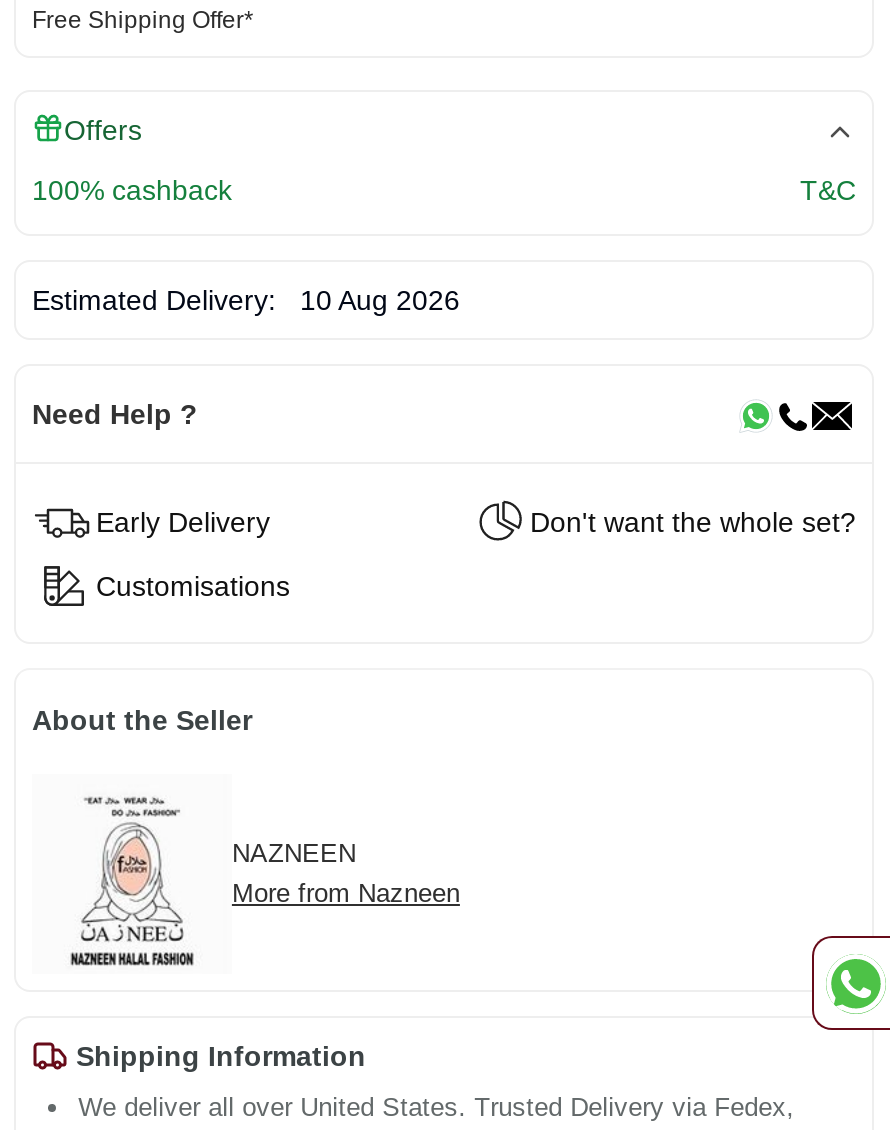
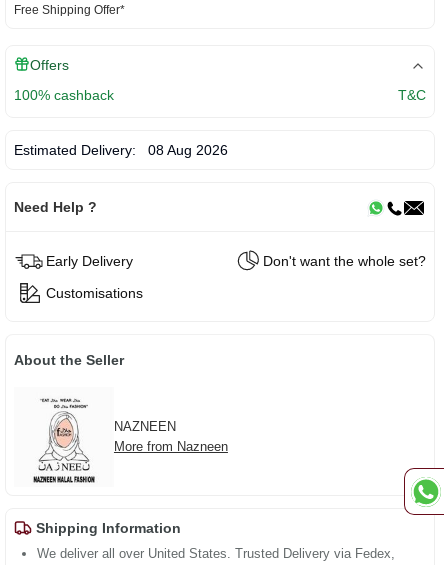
- Estimated Delivery: 10 Aug 2026
+ Estimated Delivery: 08 Aug 2026
